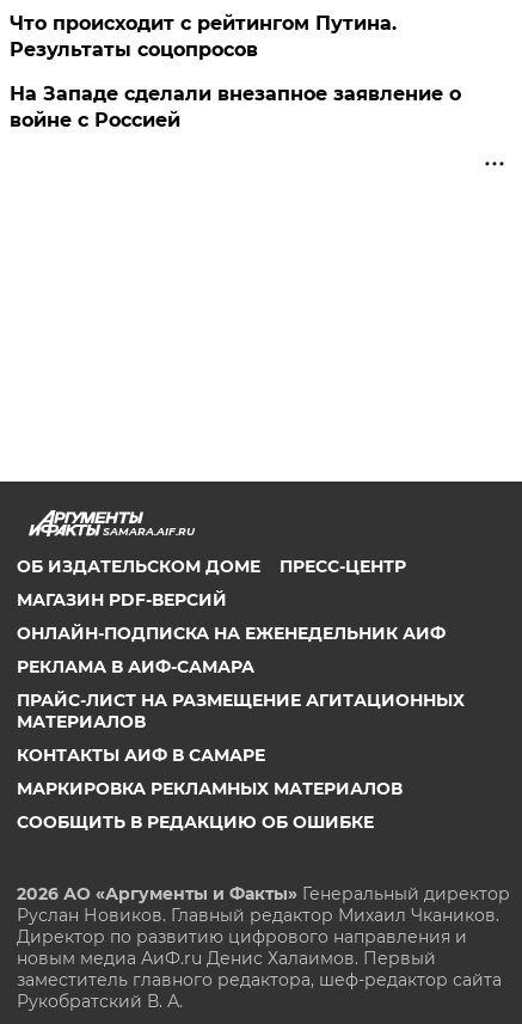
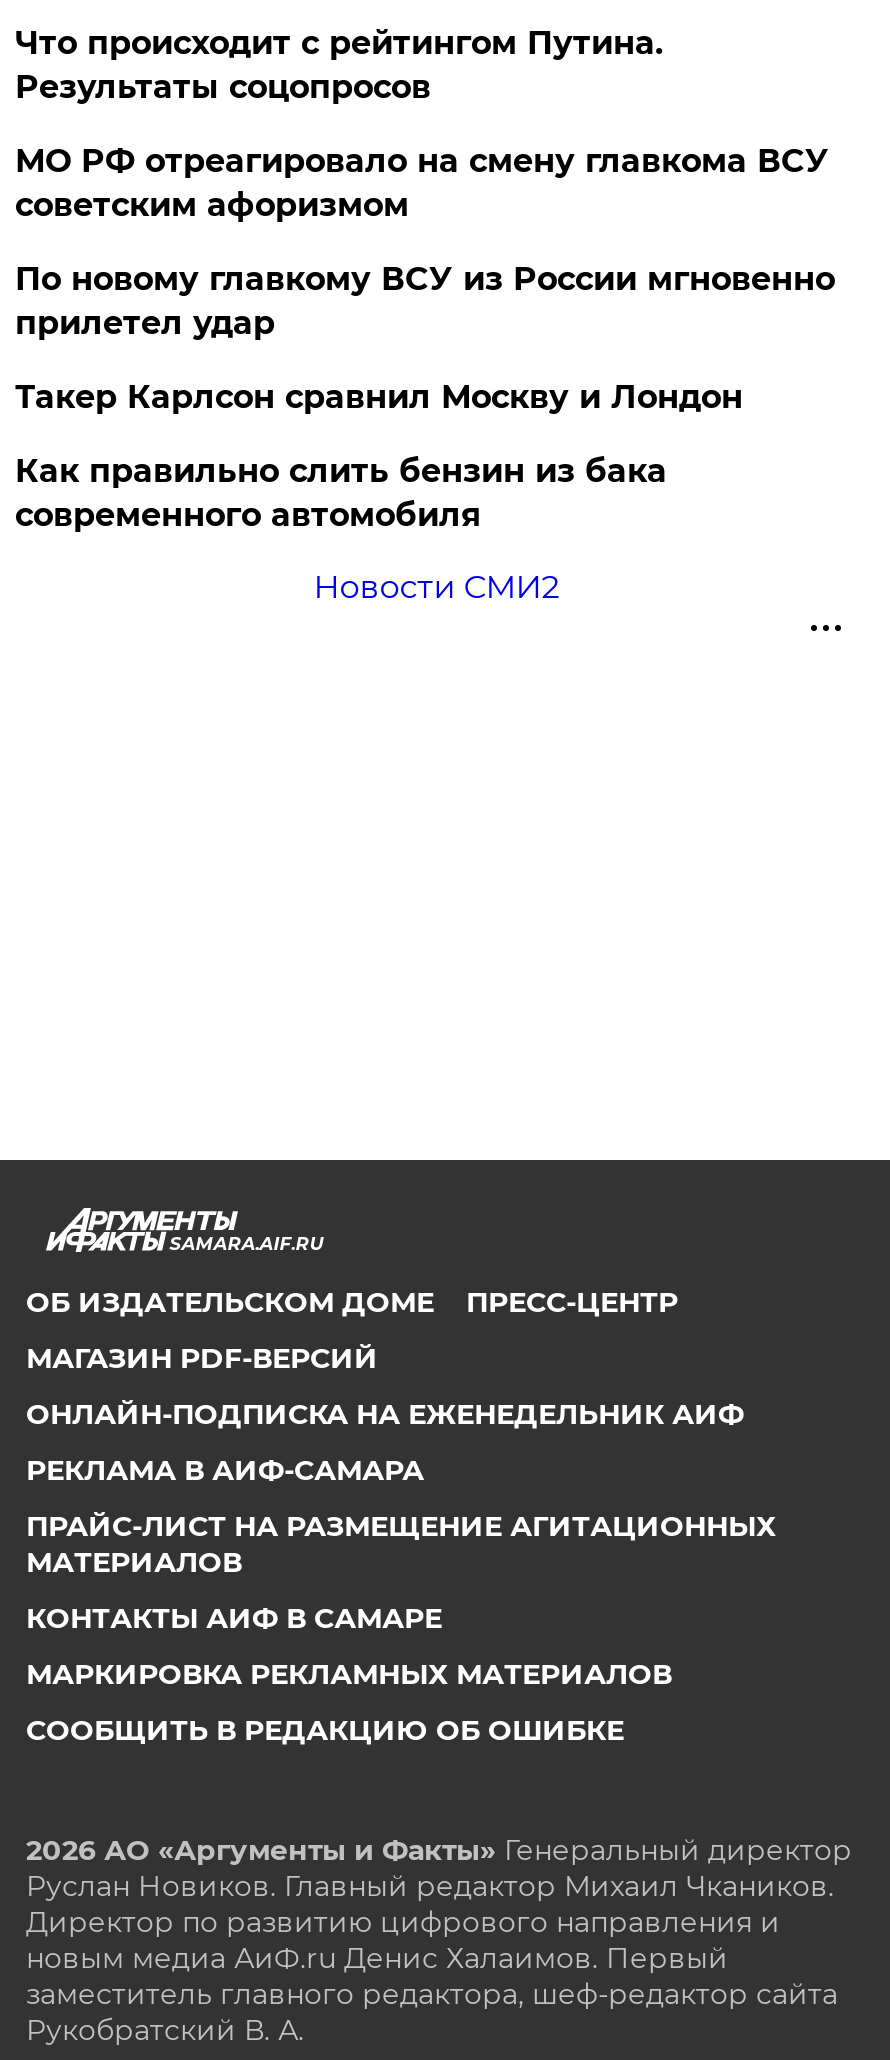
- На Западе сделали внезапное заявление о
- войне с Россией
+ МО РФ отреагировало на смену главкома ВСУ
+ советским афоризмом
+ По новому главкому ВСУ из России мгновенно
+ прилетел удар
+ Такер Карлсон сравнил Москву и Лондон
+ Как правильно слить бензин из бака
+ современного автомобиля
+ Новости СМИ2
